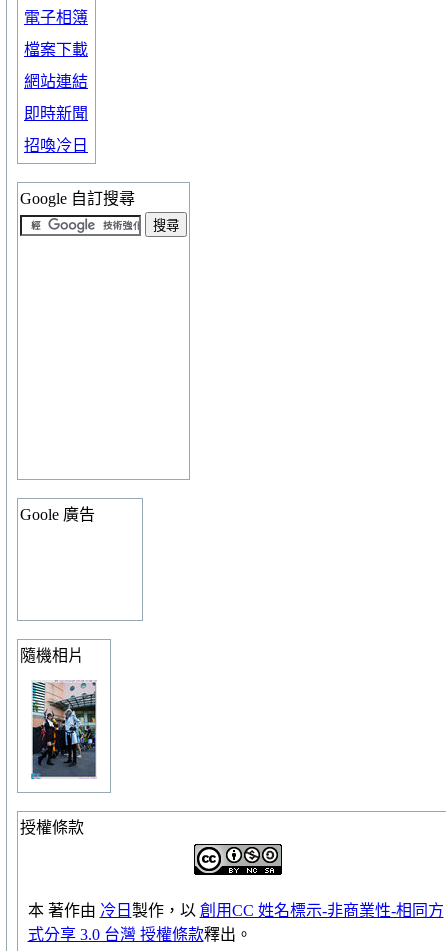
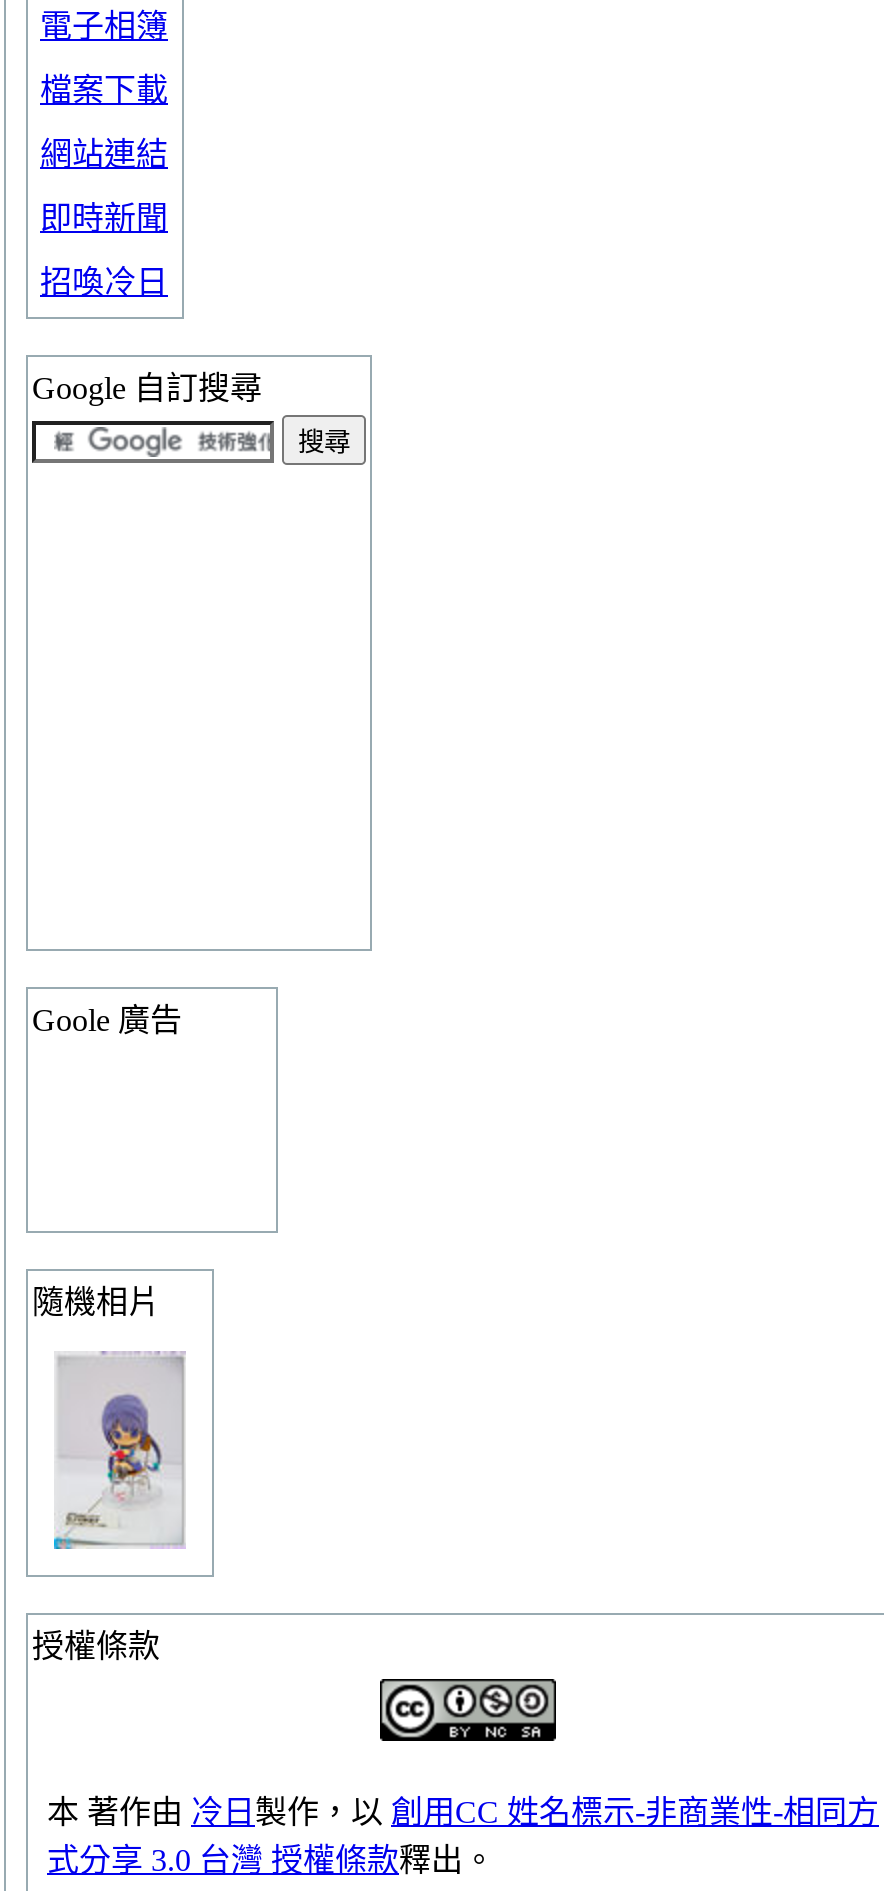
- [image]
+ [image]
